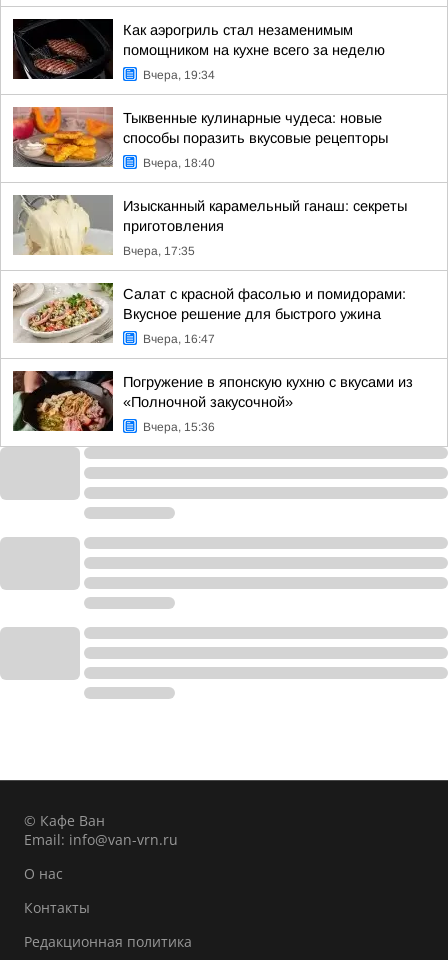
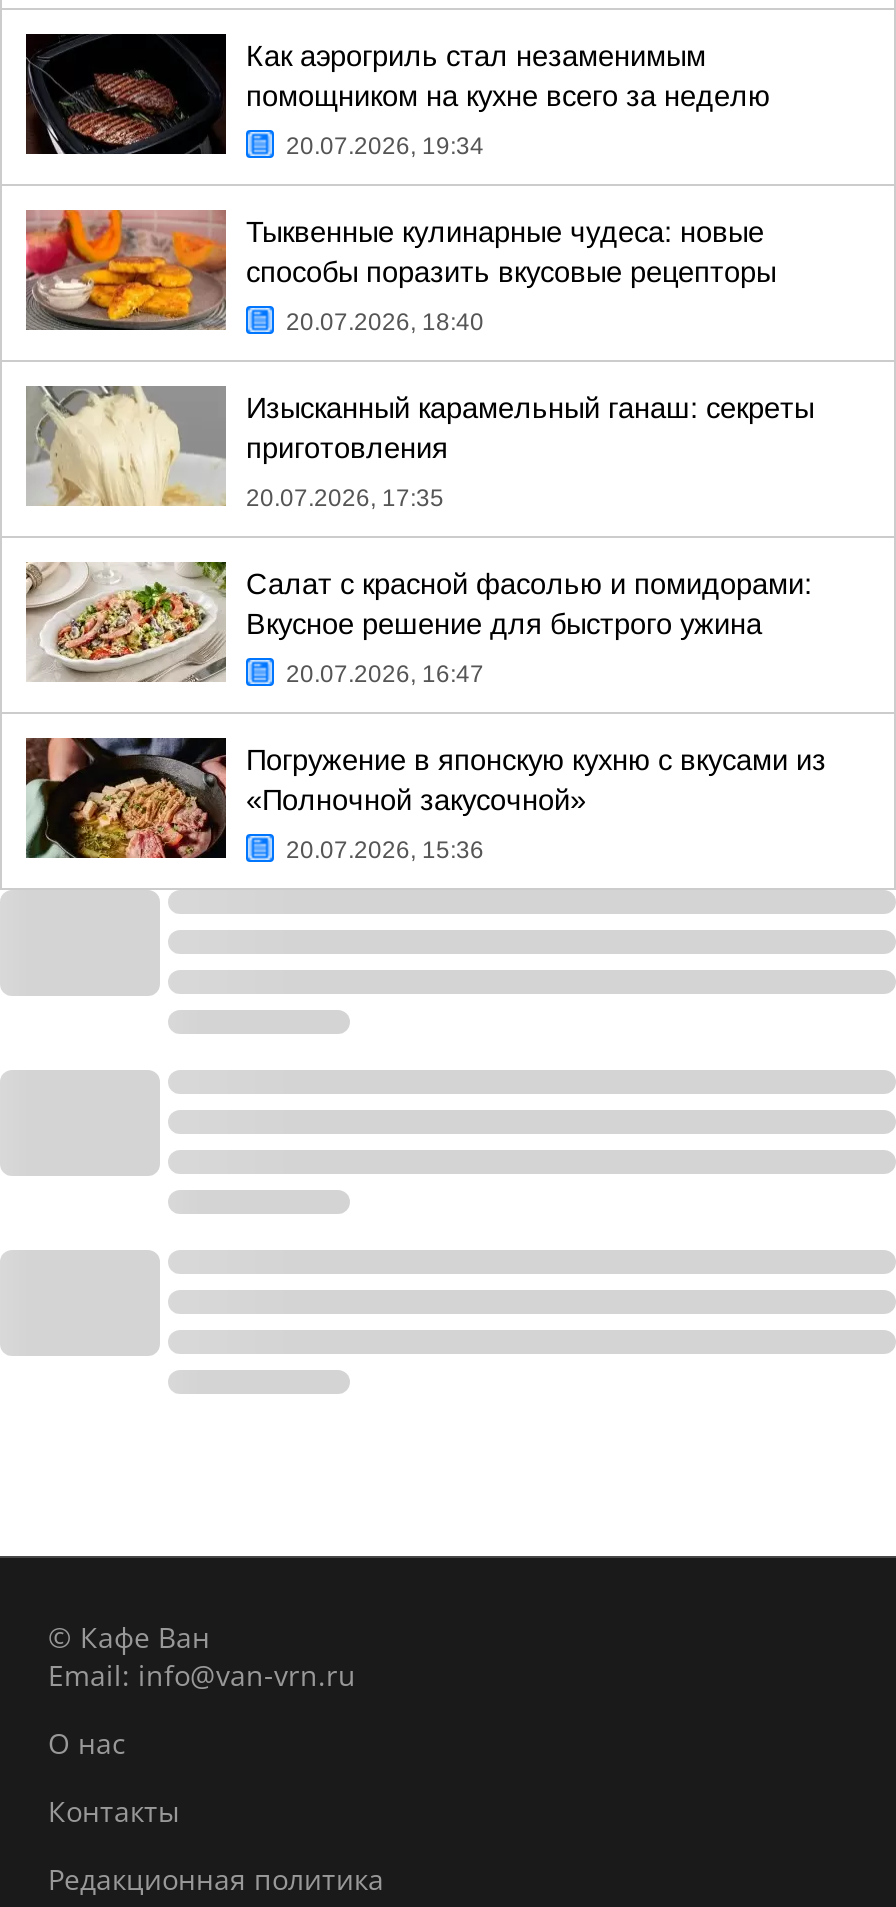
- Вчера, 19:34
+ 20.07.2026, 19:34

- Вчера, 18:40
+ 20.07.2026, 18:40

- Вчера, 17:35
+ 20.07.2026, 17:35

- Вчера, 16:47
+ 20.07.2026, 16:47

- Вчера, 15:36
+ 20.07.2026, 15:36
